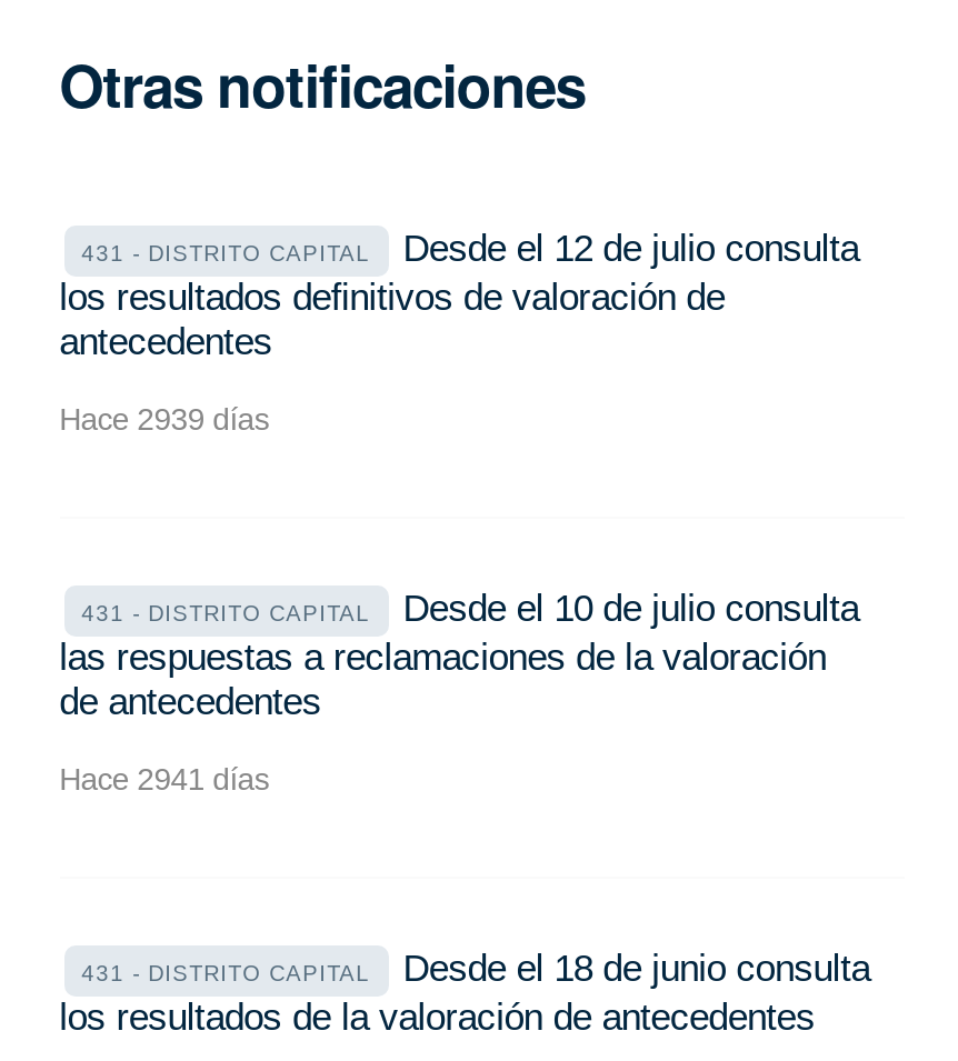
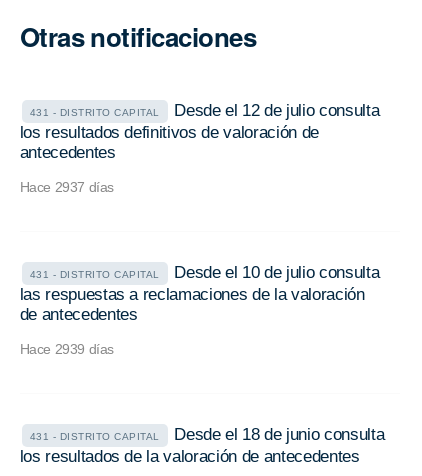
- Hace 2939 días
+ Hace 2937 días

- Hace 2941 días
+ Hace 2939 días
